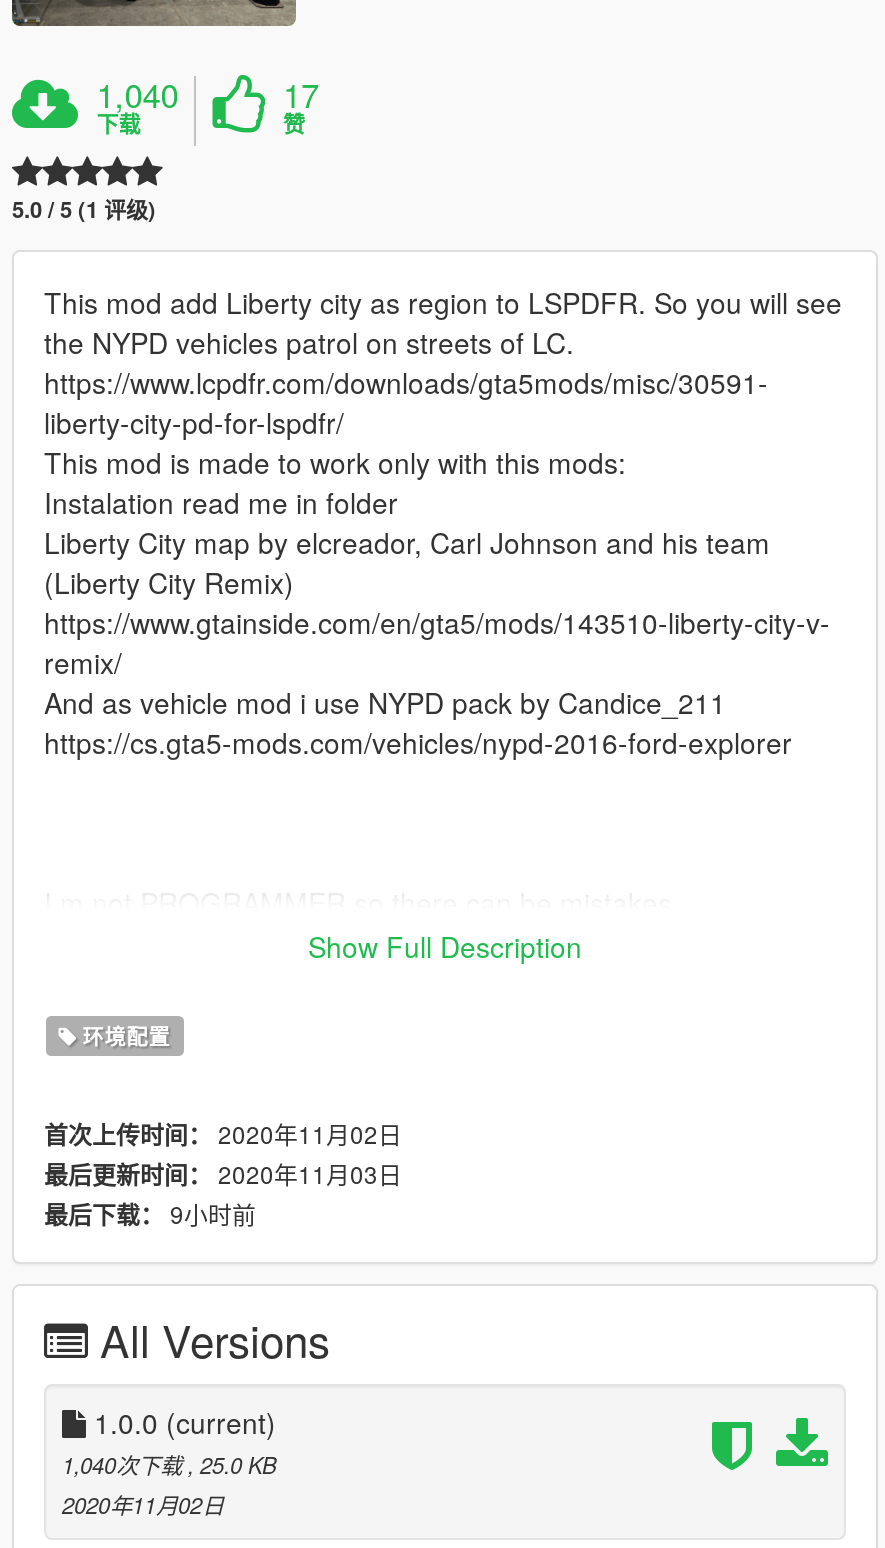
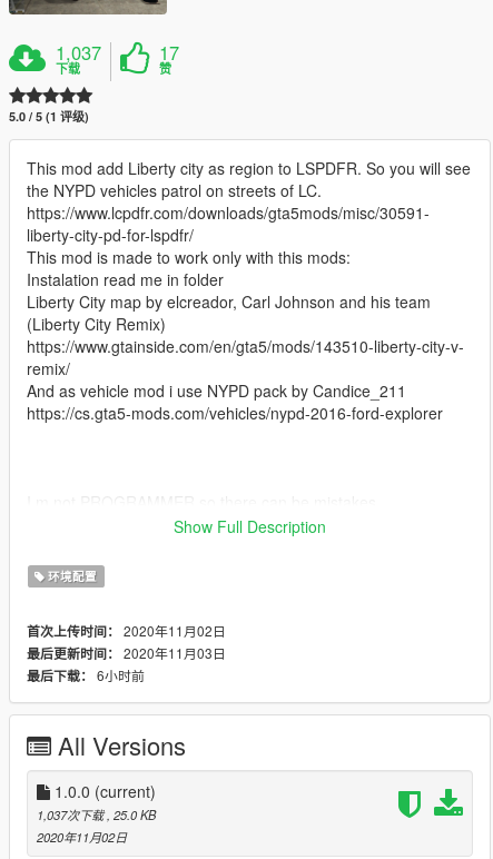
- 1,040
+ 1,037

- 最后下载：9小时前
+ 最后下载：6小时前

- 1,040次下载, 25.0 KB
+ 1,037次下载, 25.0 KB
